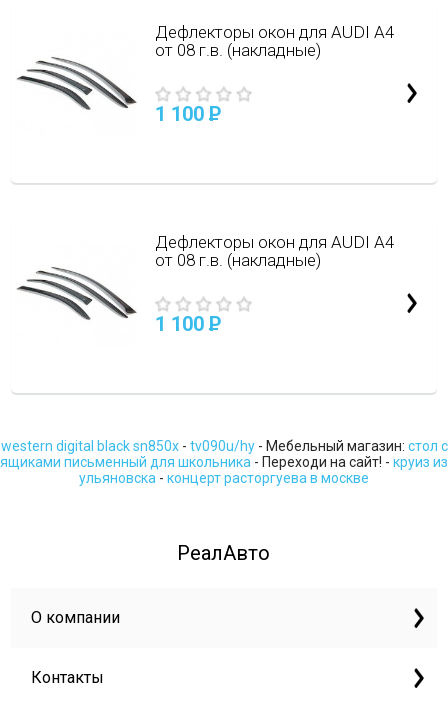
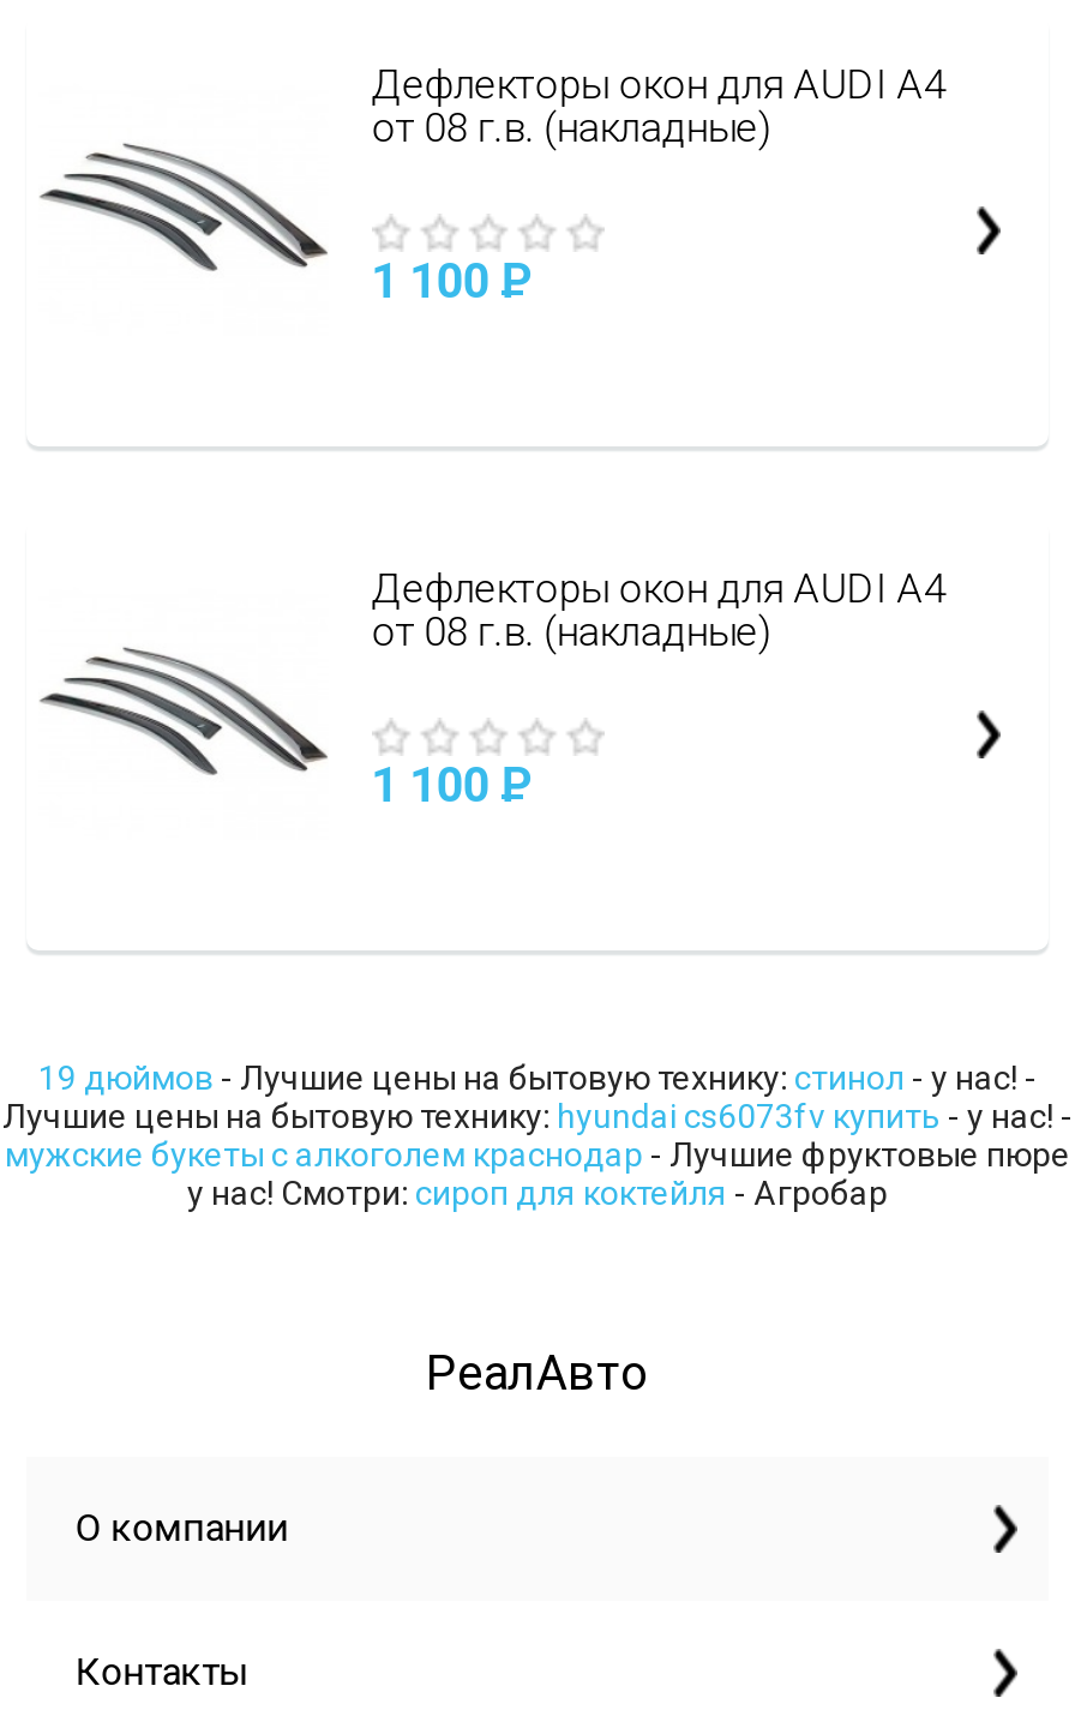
- western digital black sn850x - tv090u/hy - Мебельный магазин: стол с
- ящиками письменный для школьника - Переходи на сайт! - круиз из
- ульяновска - концерт расторгуева в москве
+ 19 дюймов - Лучшие цены на бытовую технику: стинол - у нас! -
+ Лучшие цены на бытовую технику: hyundai cs6073fv купить - у нас! -
+ мужские букеты с алкоголем краснодар - Лучшие фруктовые пюре
+ у нас! Смотри: сироп для коктейля - Агробар
